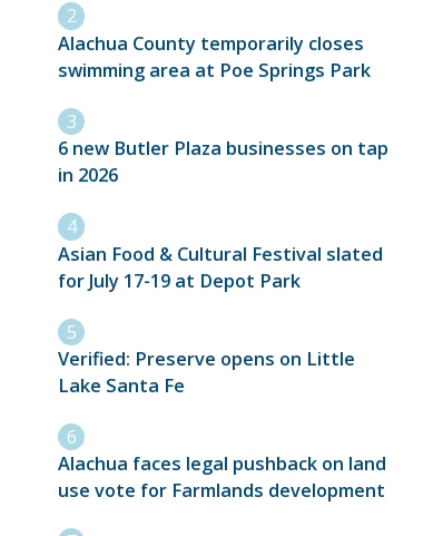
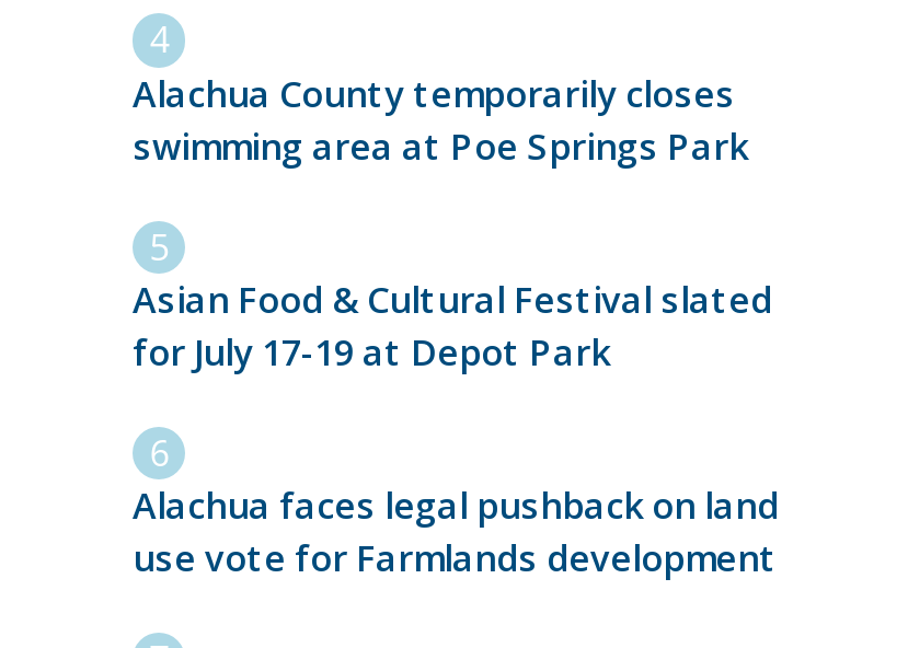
- 6 new Butler Plaza businesses on tap
- in 2026

- Verified: Preserve opens on Little
- Lake Santa Fe
